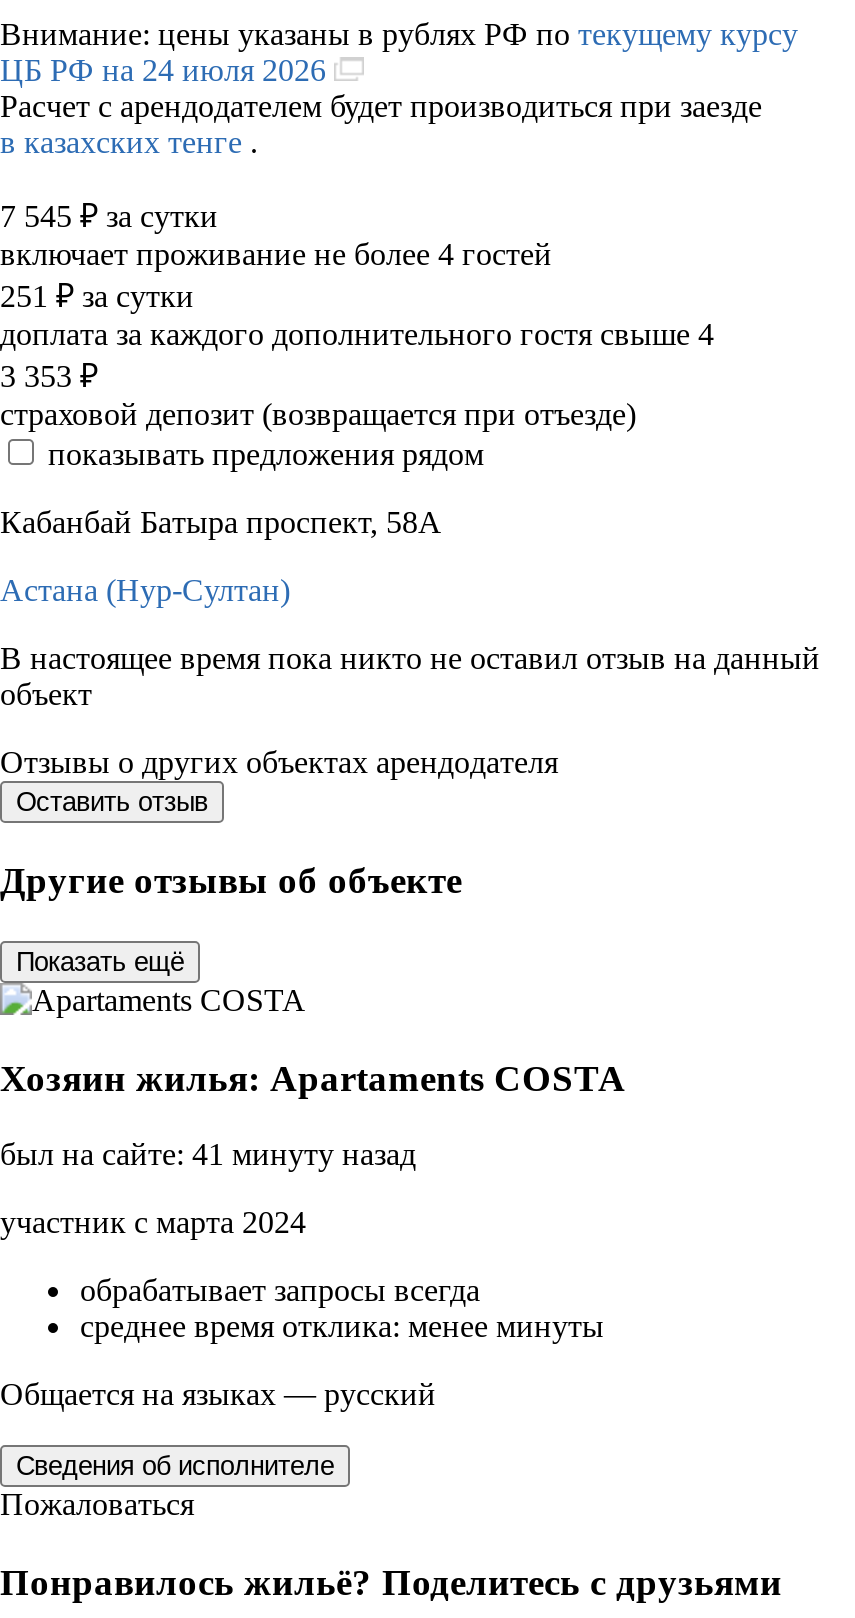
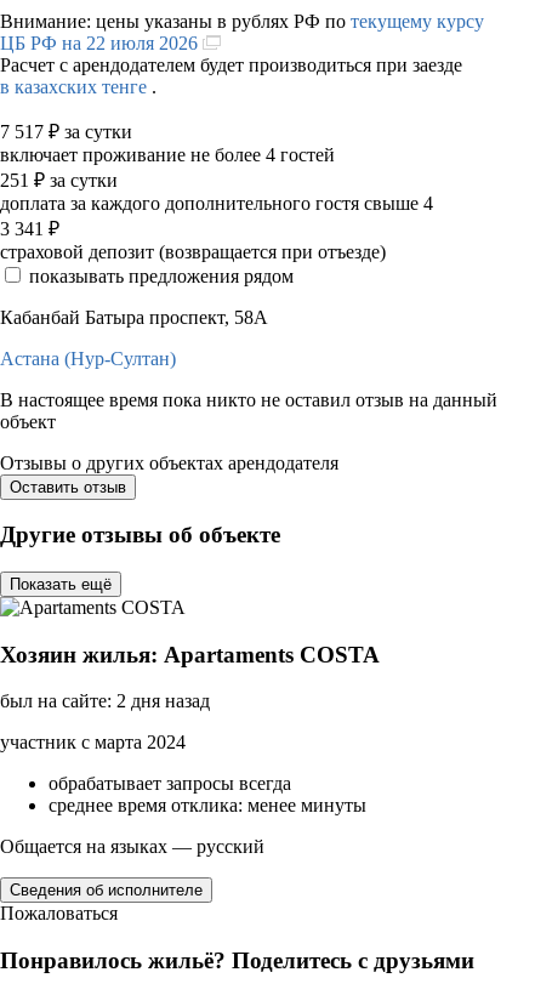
- ЦБ РФ на 24 июля 2026
+ ЦБ РФ на 22 июля 2026

- 7 545 ₽ за сутки
+ 7 517 ₽ за сутки

- 3 353 ₽
+ 3 341 ₽

- был на сайте: 41 минуту назад
+ был на сайте: 2 дня назад
